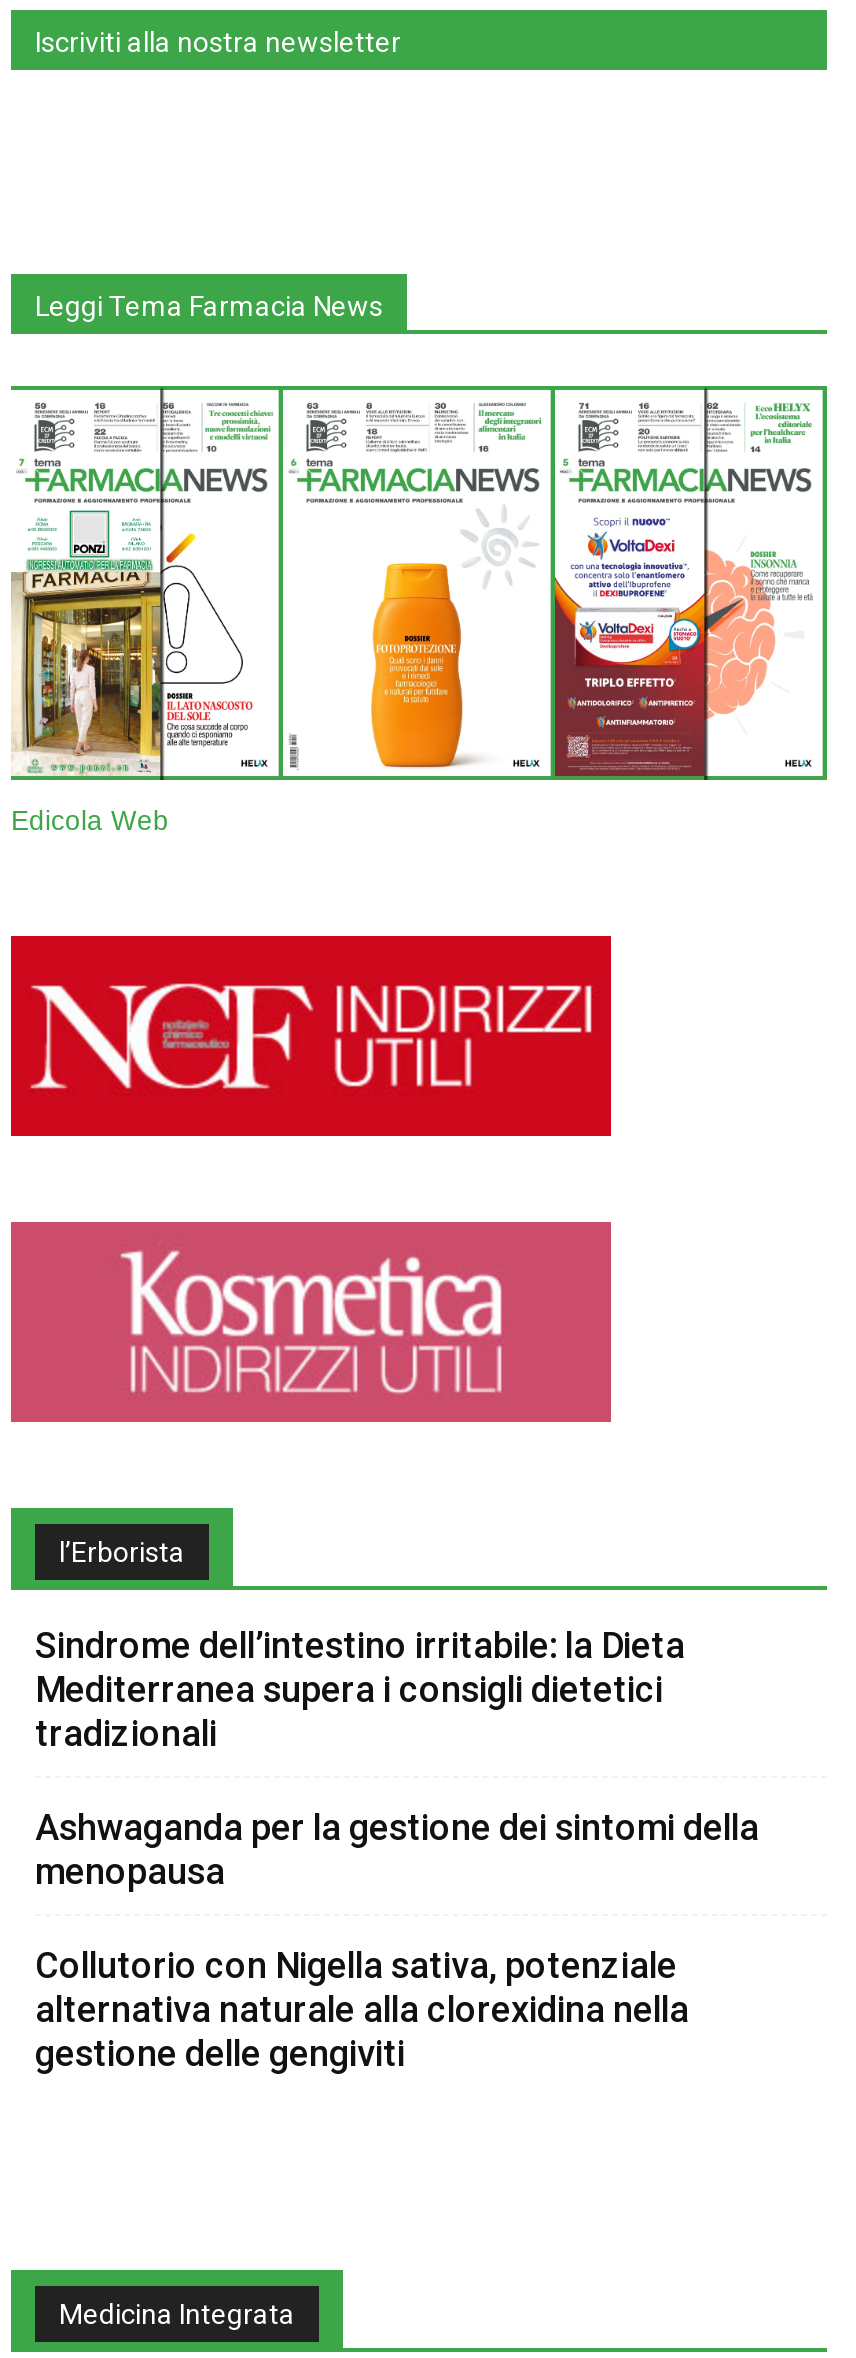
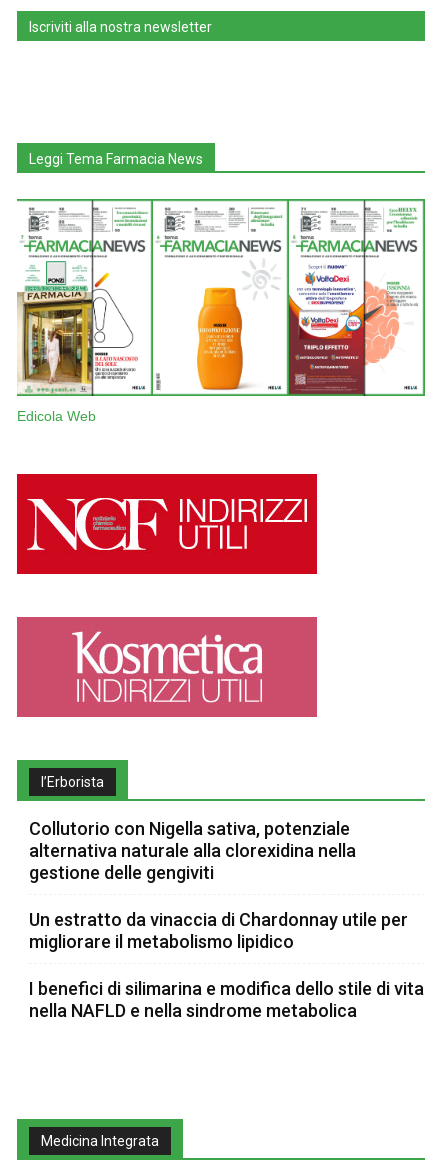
- Sindrome dell’intestino irritabile: la Dieta
- Mediterranea supera i consigli dietetici
- tradizionali
- Ashwaganda per la gestione dei sintomi della
- menopausa

moved up: Collutorio con Nigella sativa, potenziale | alternativa naturale alla clorexidina nella | gestione delle gengiviti

+ Un estratto da vinaccia di Chardonnay utile per
+ migliorare il metabolismo lipidico
+ I benefici di silimarina e modifica dello stile di vita
+ nella NAFLD e nella sindrome metabolica
